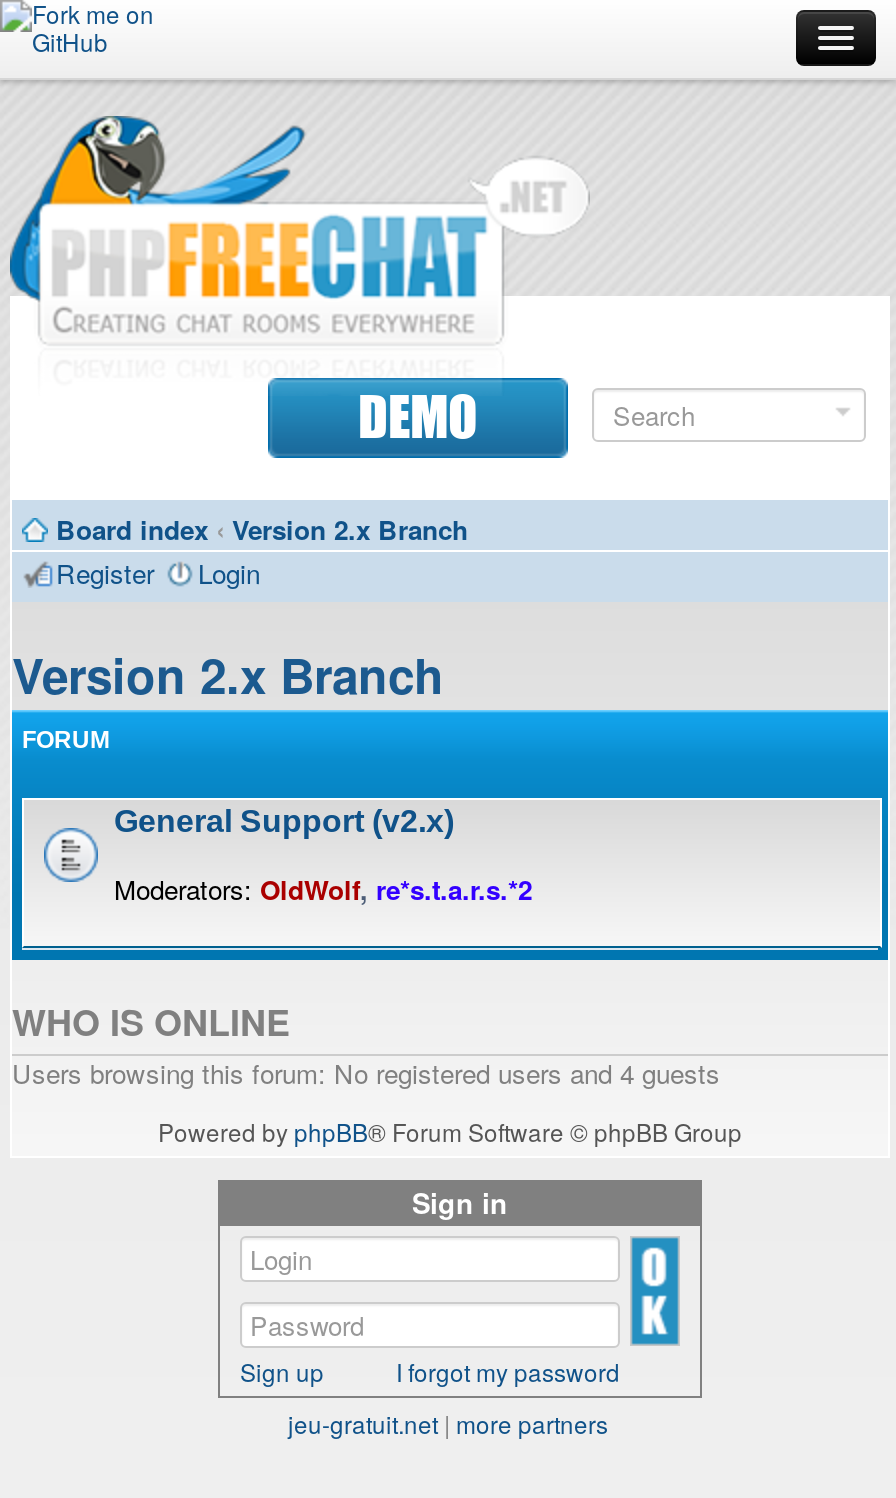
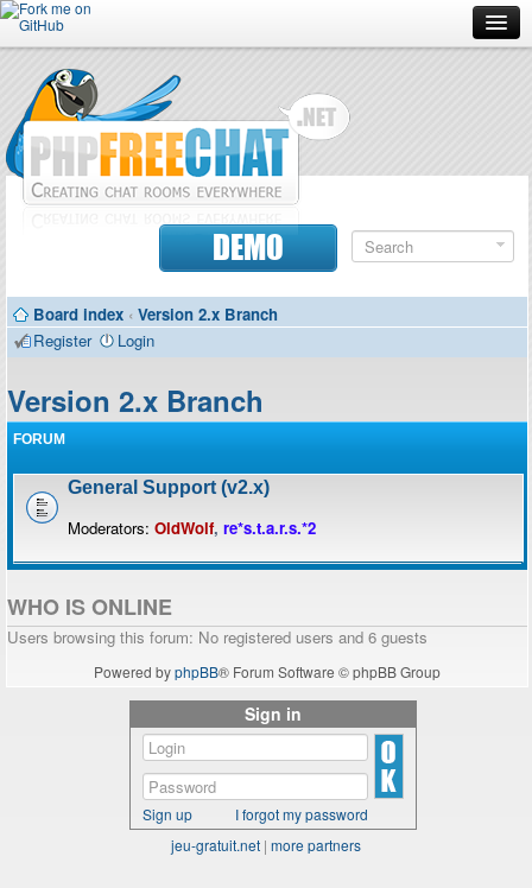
- Users browsing this forum: No registered users and 4 guests
+ Users browsing this forum: No registered users and 6 guests
